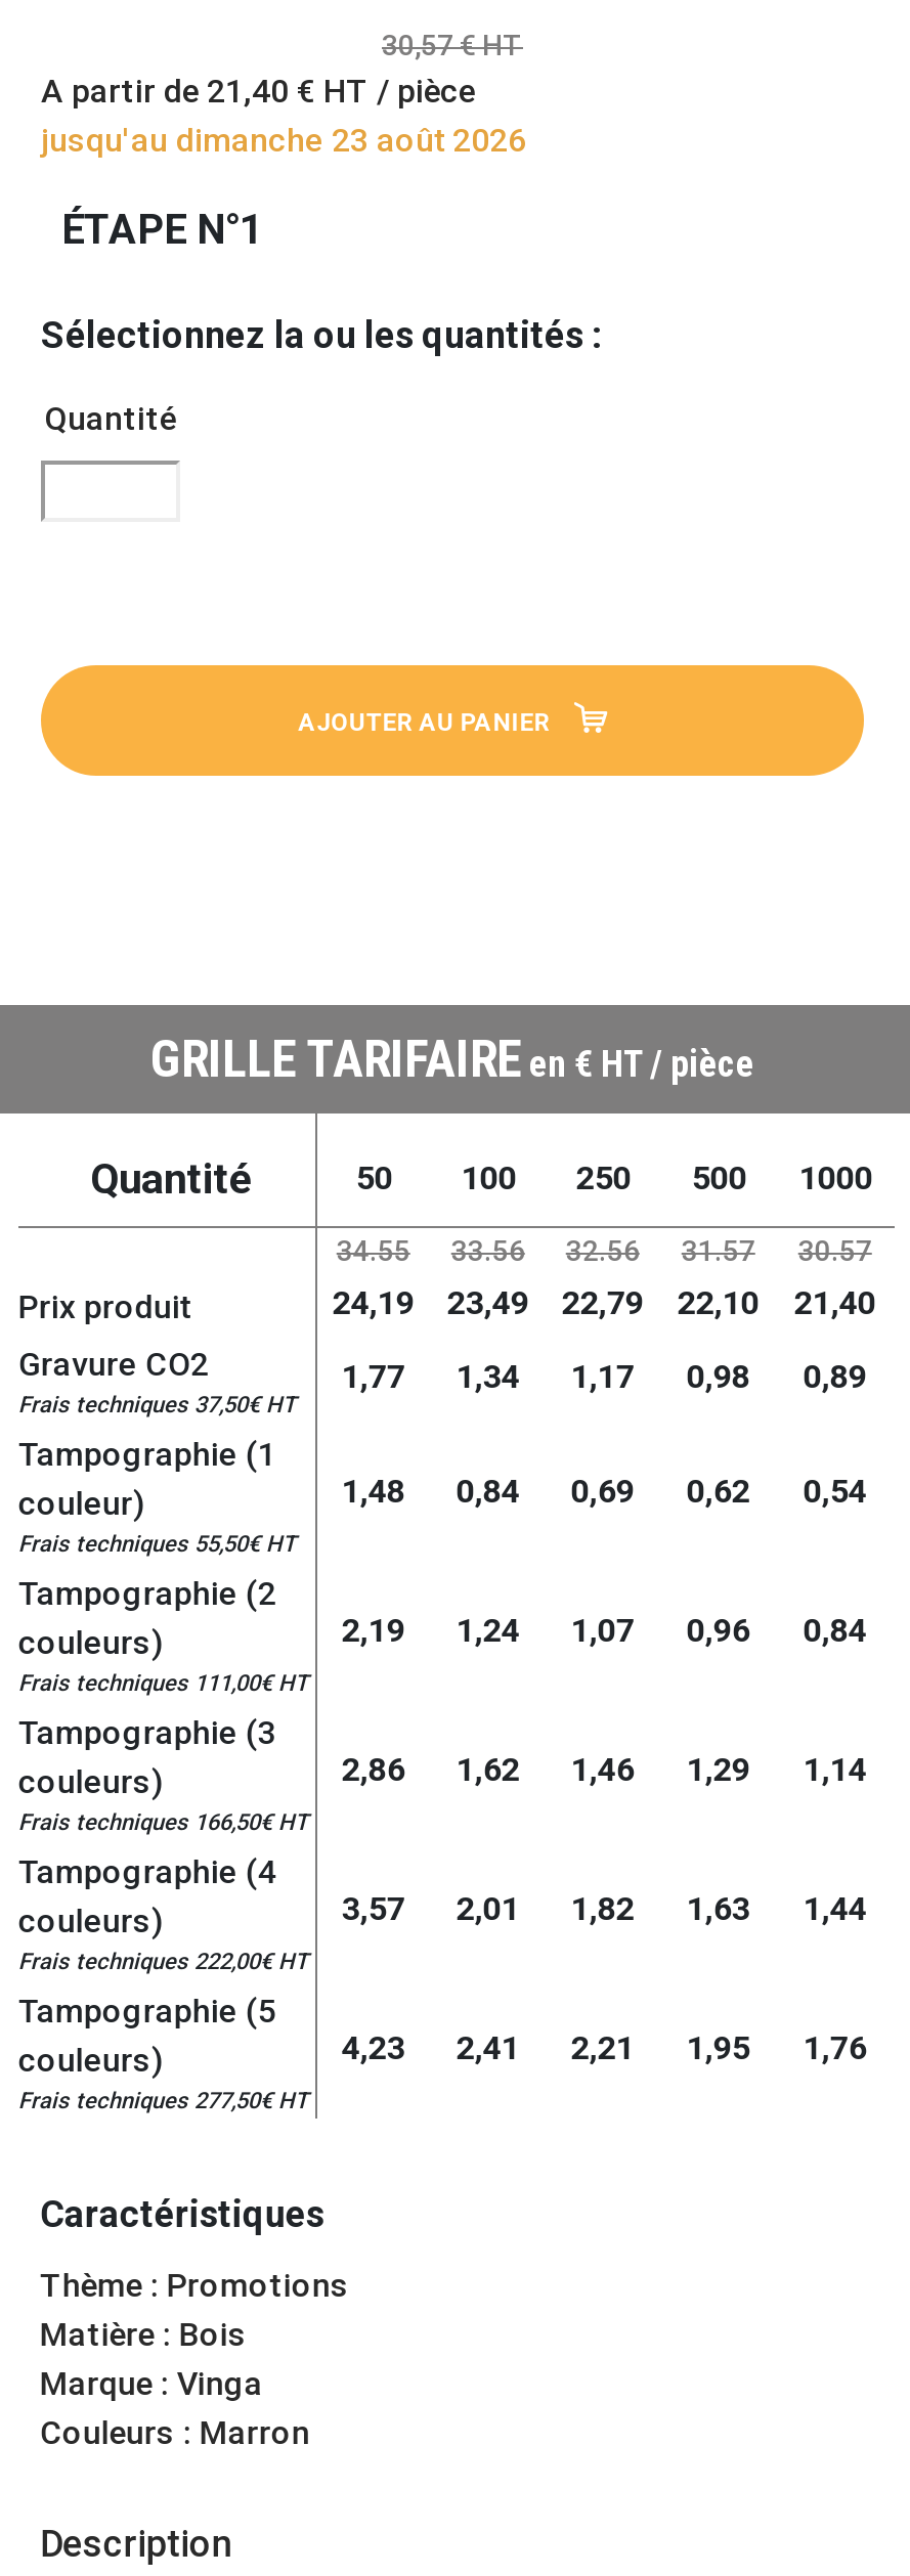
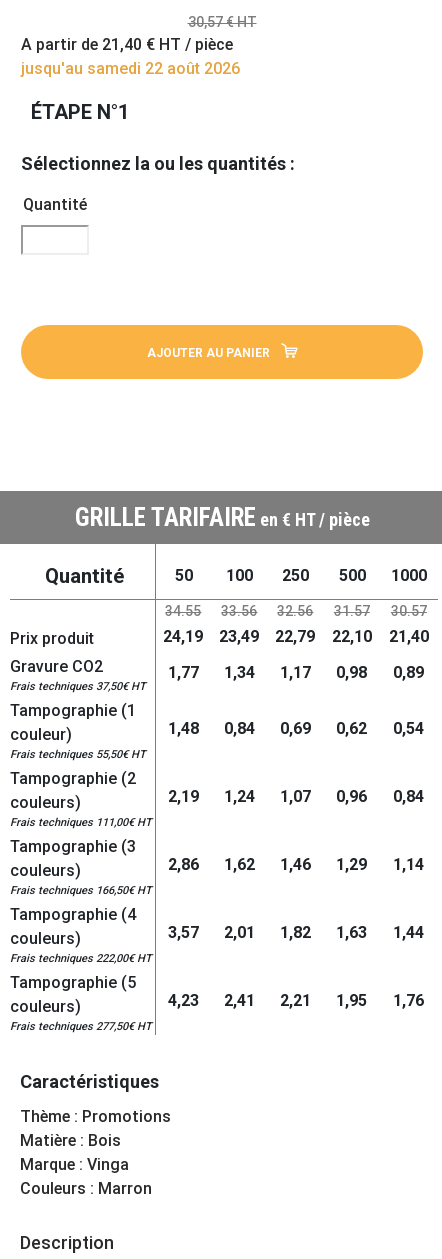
- jusqu'au dimanche 23 août 2026
+ jusqu'au samedi 22 août 2026
